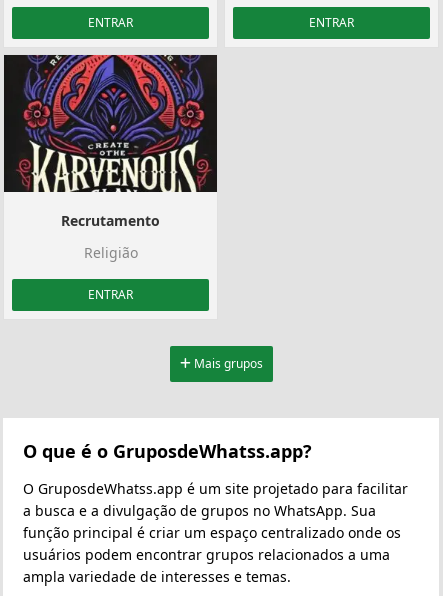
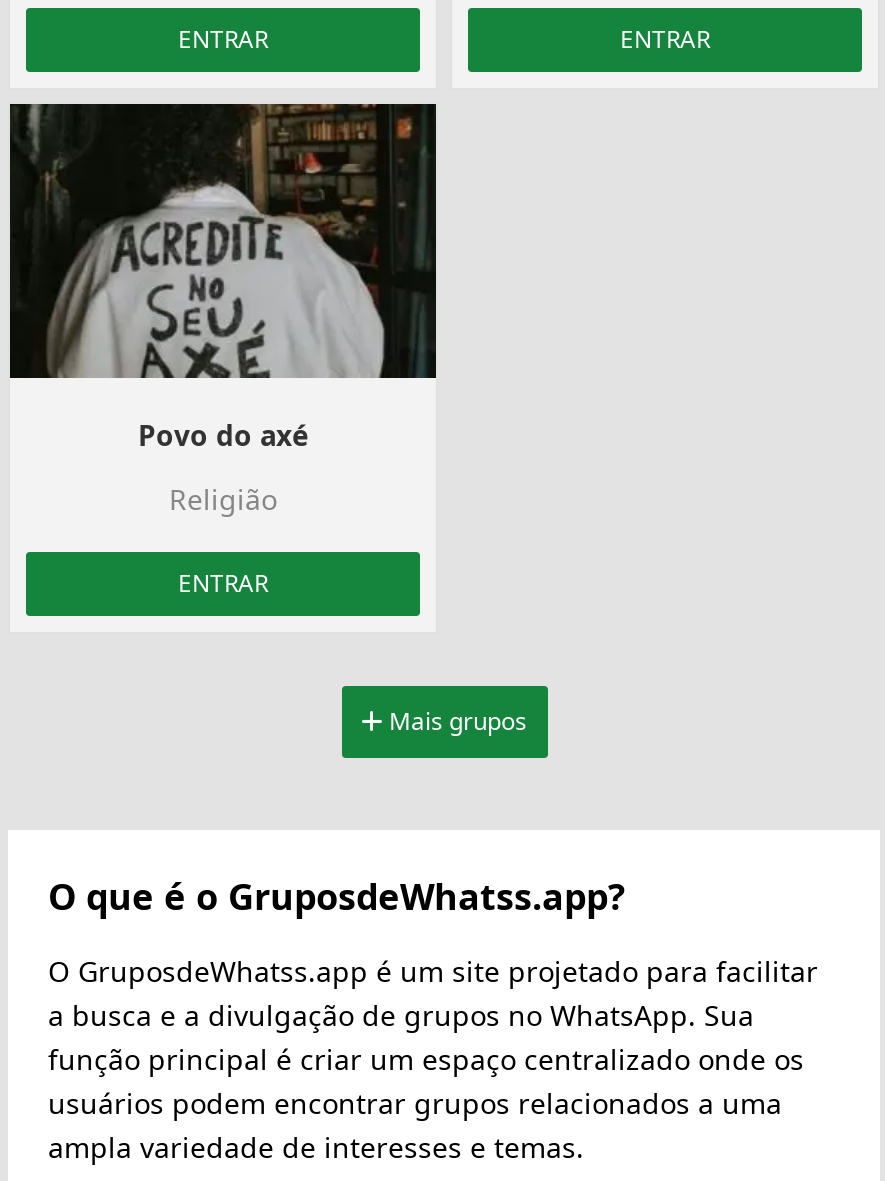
- [image]
- Recrutamento
+ [image]
+ Povo do axé
